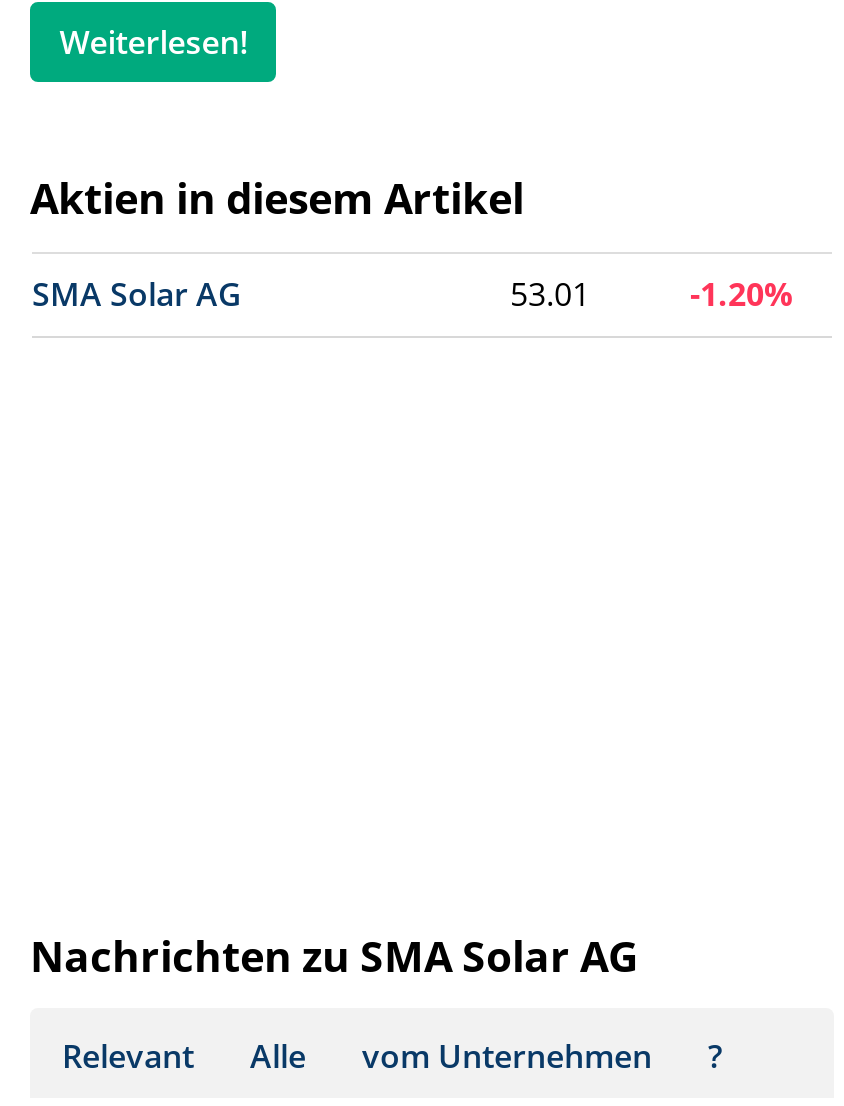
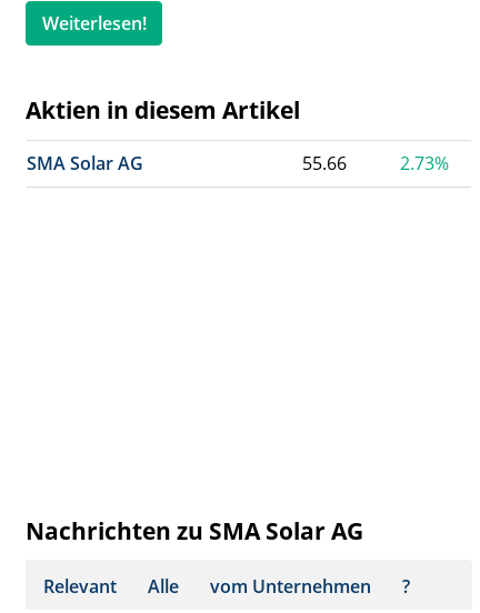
- 53.01
+ 55.66

- -1.20%
+ 2.73%
